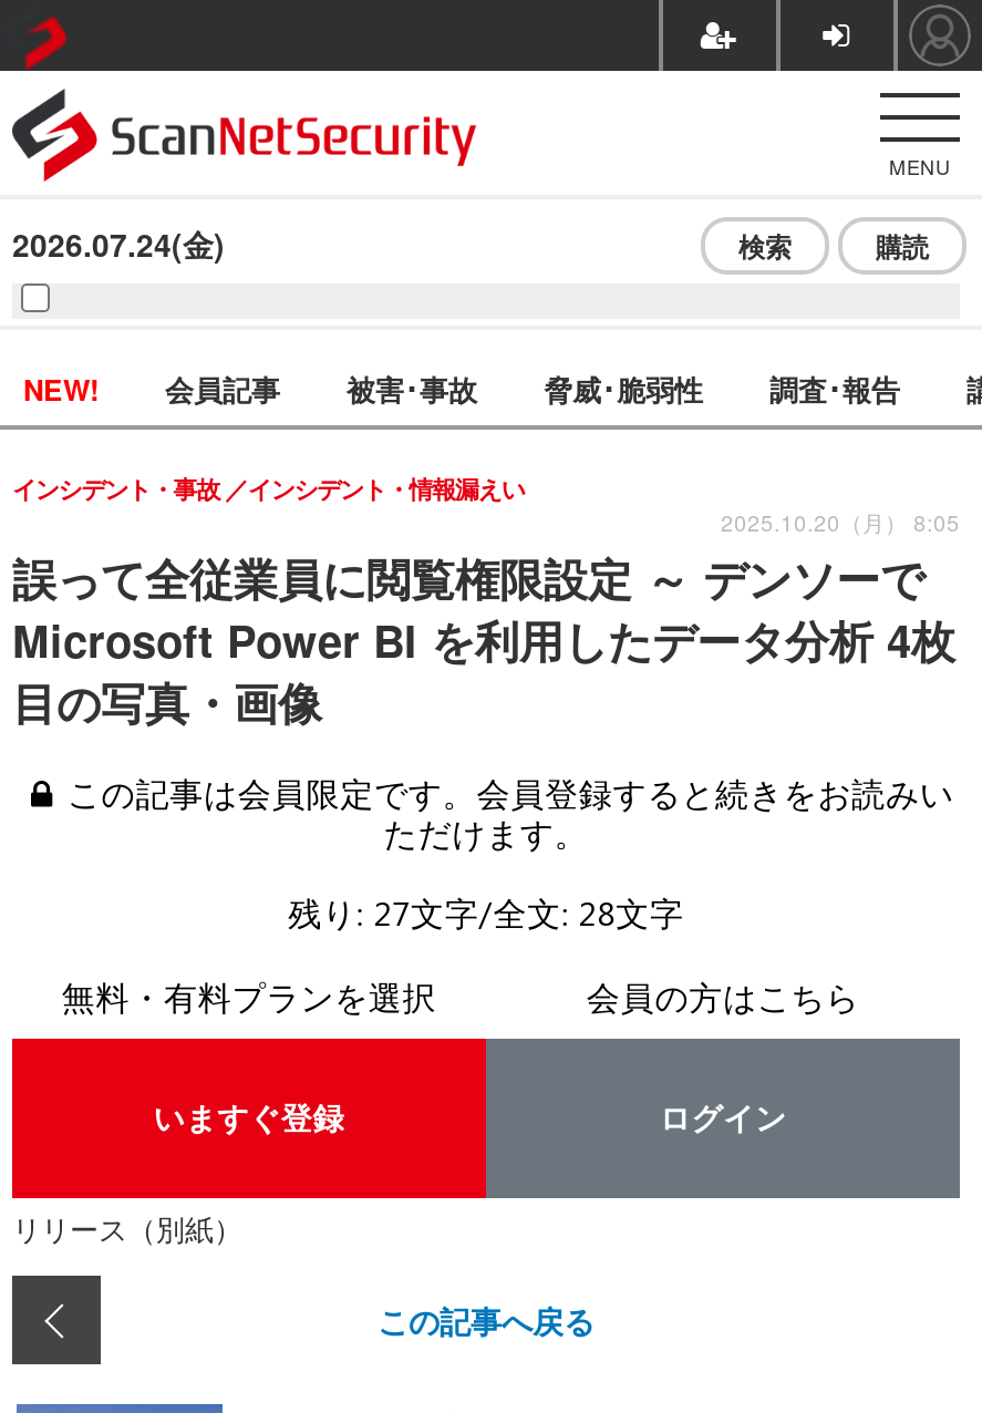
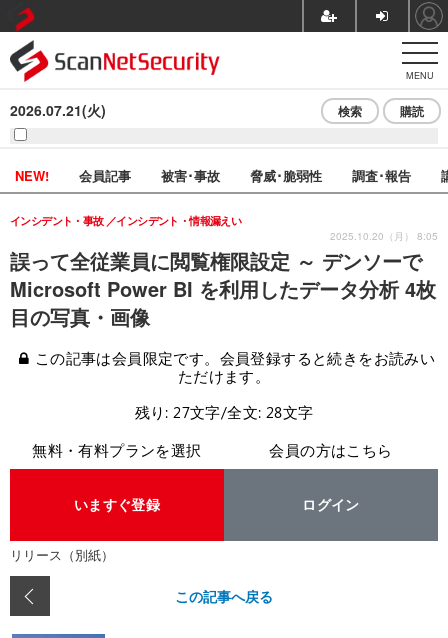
- 2026.07.24(金)
+ 2026.07.21(火)
